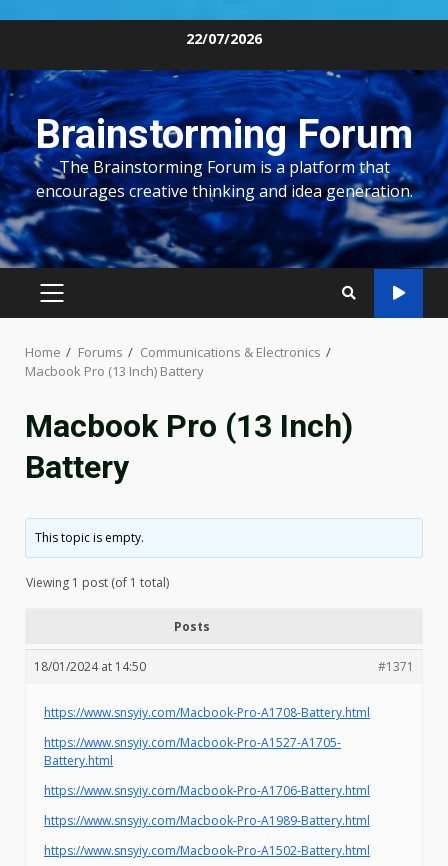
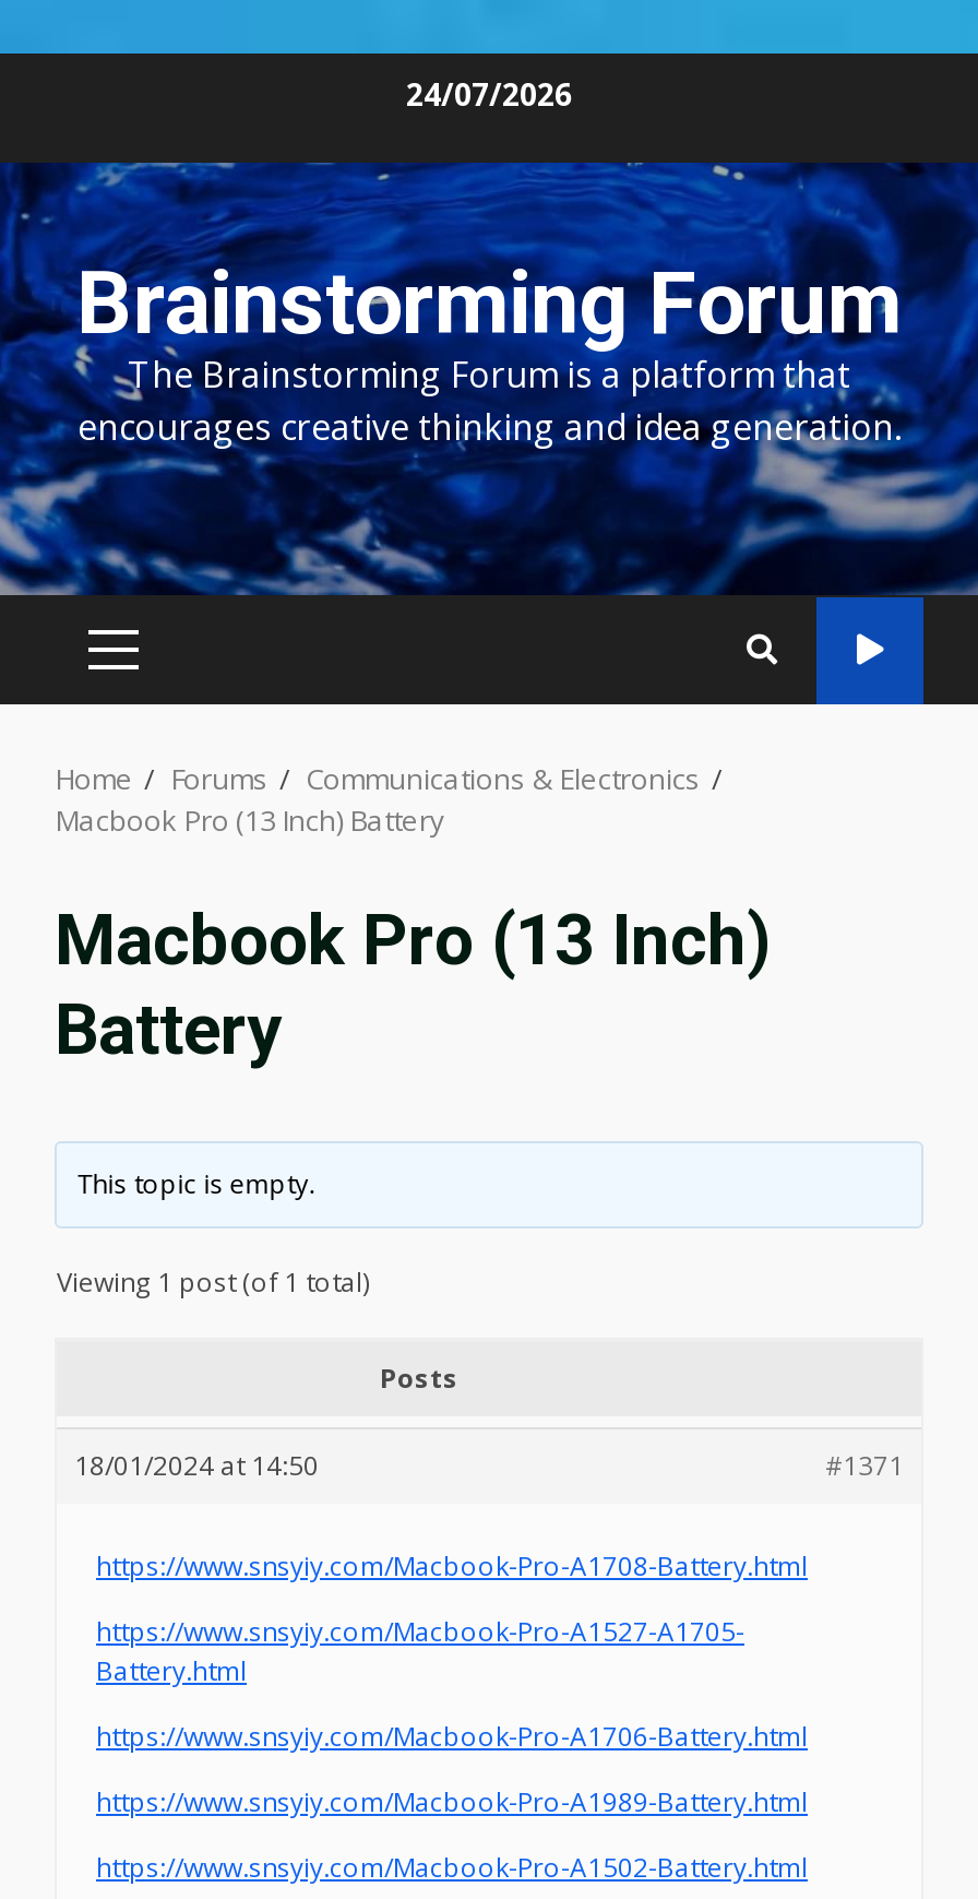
- 22/07/2026
+ 24/07/2026
